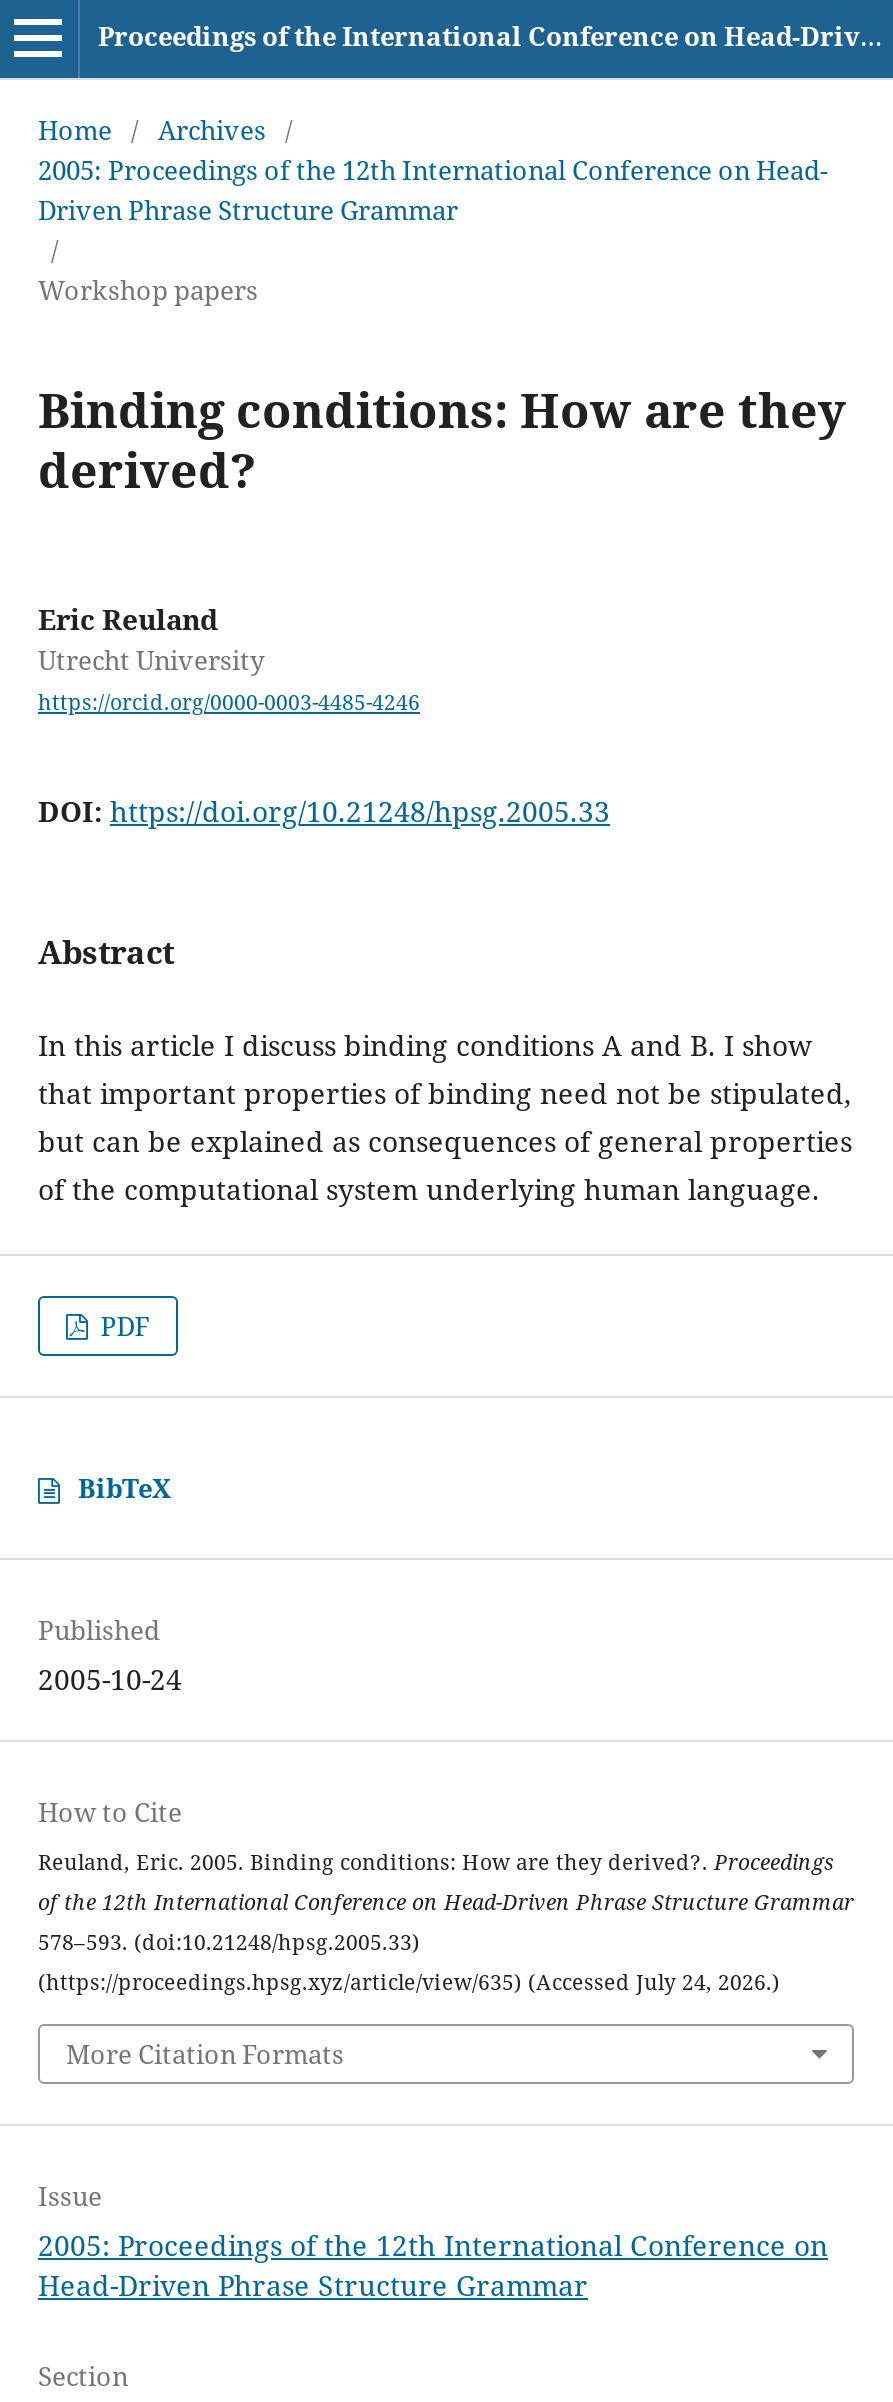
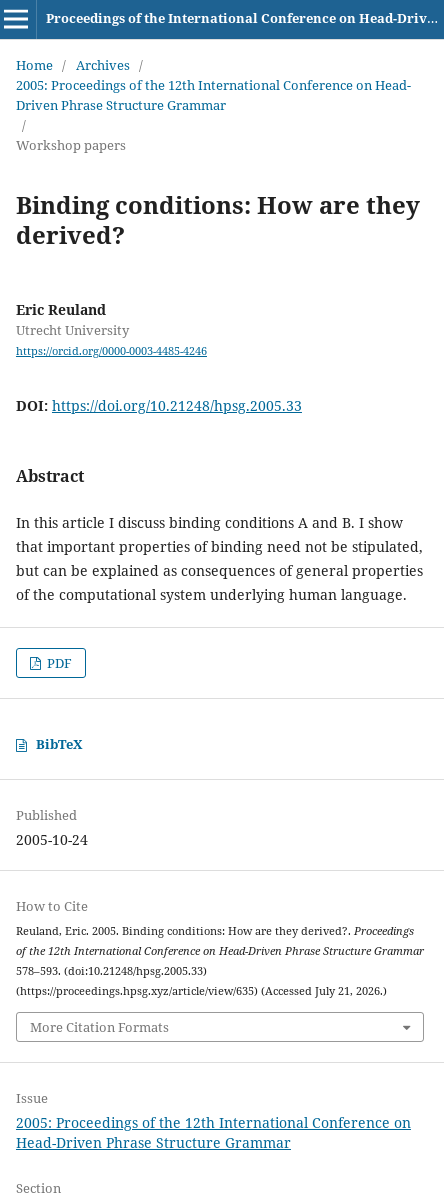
- (https://proceedings.hpsg.xyz/article/view/635) (Accessed July 24, 2026.)
+ (https://proceedings.hpsg.xyz/article/view/635) (Accessed July 21, 2026.)
